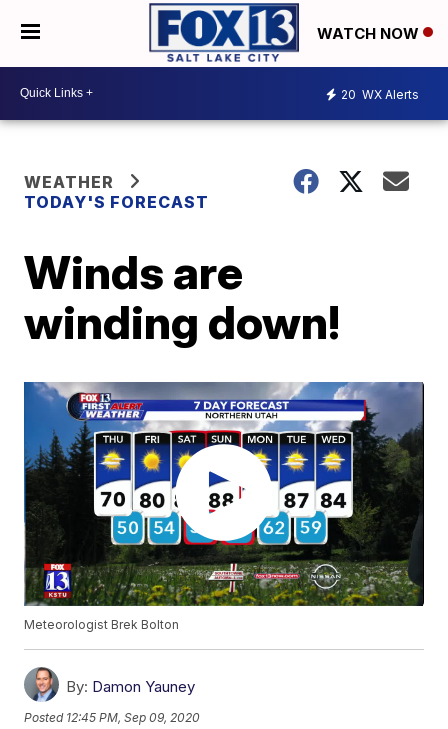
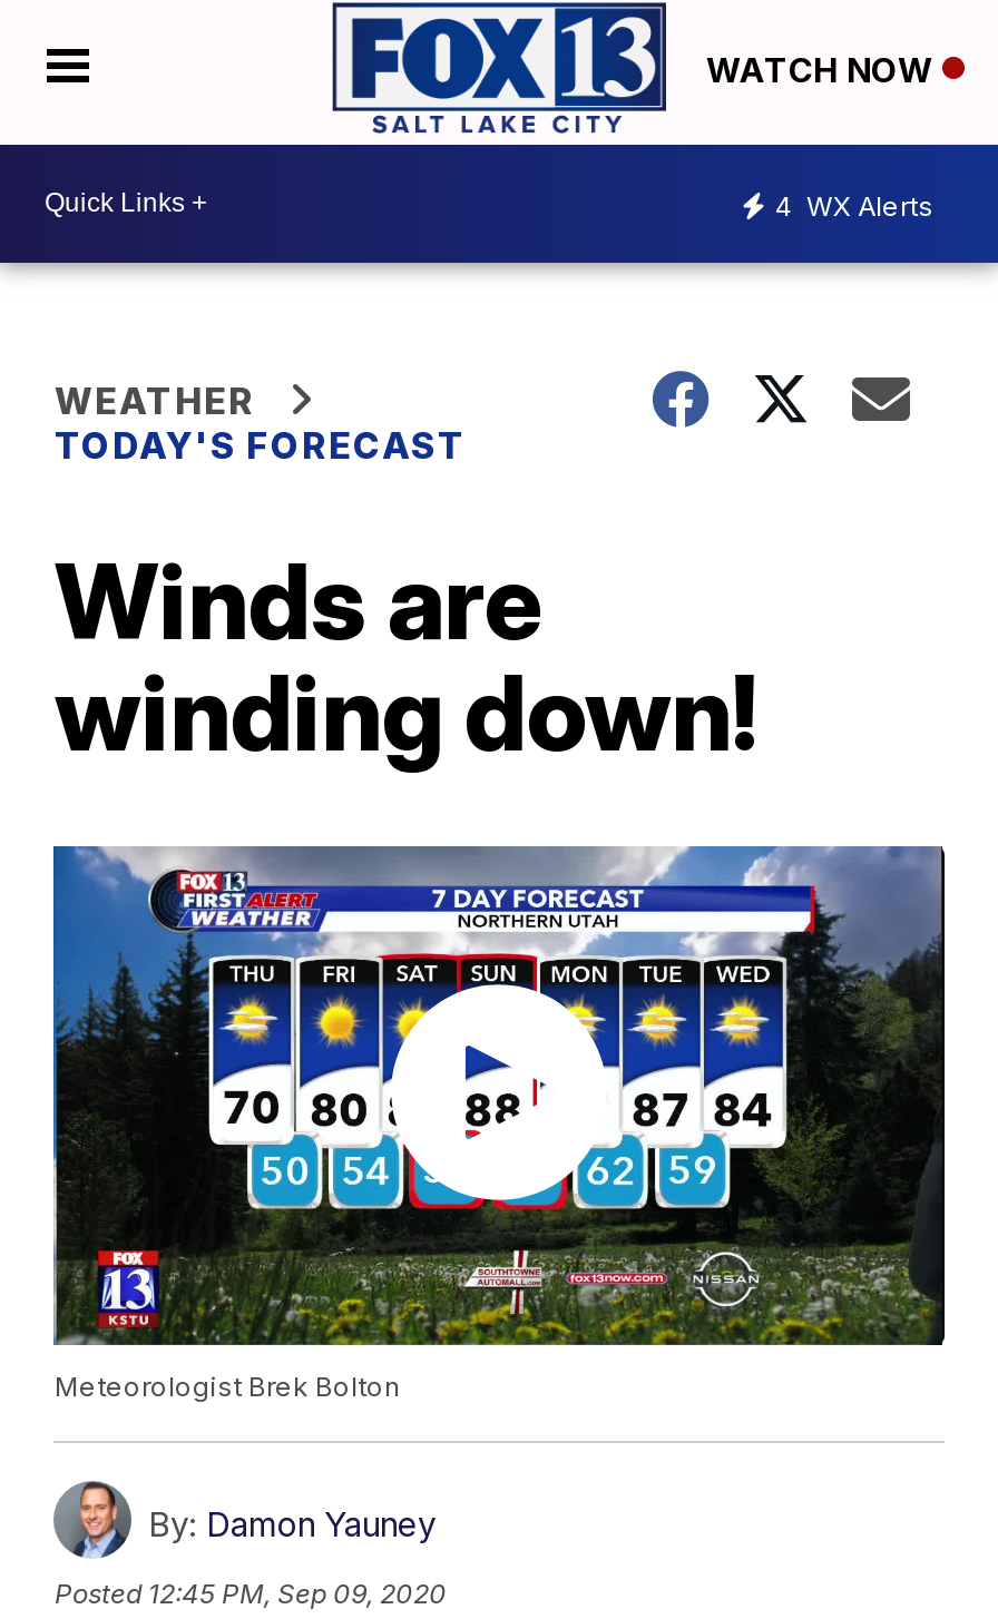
- 20 WX Alerts
+ 4 WX Alerts
